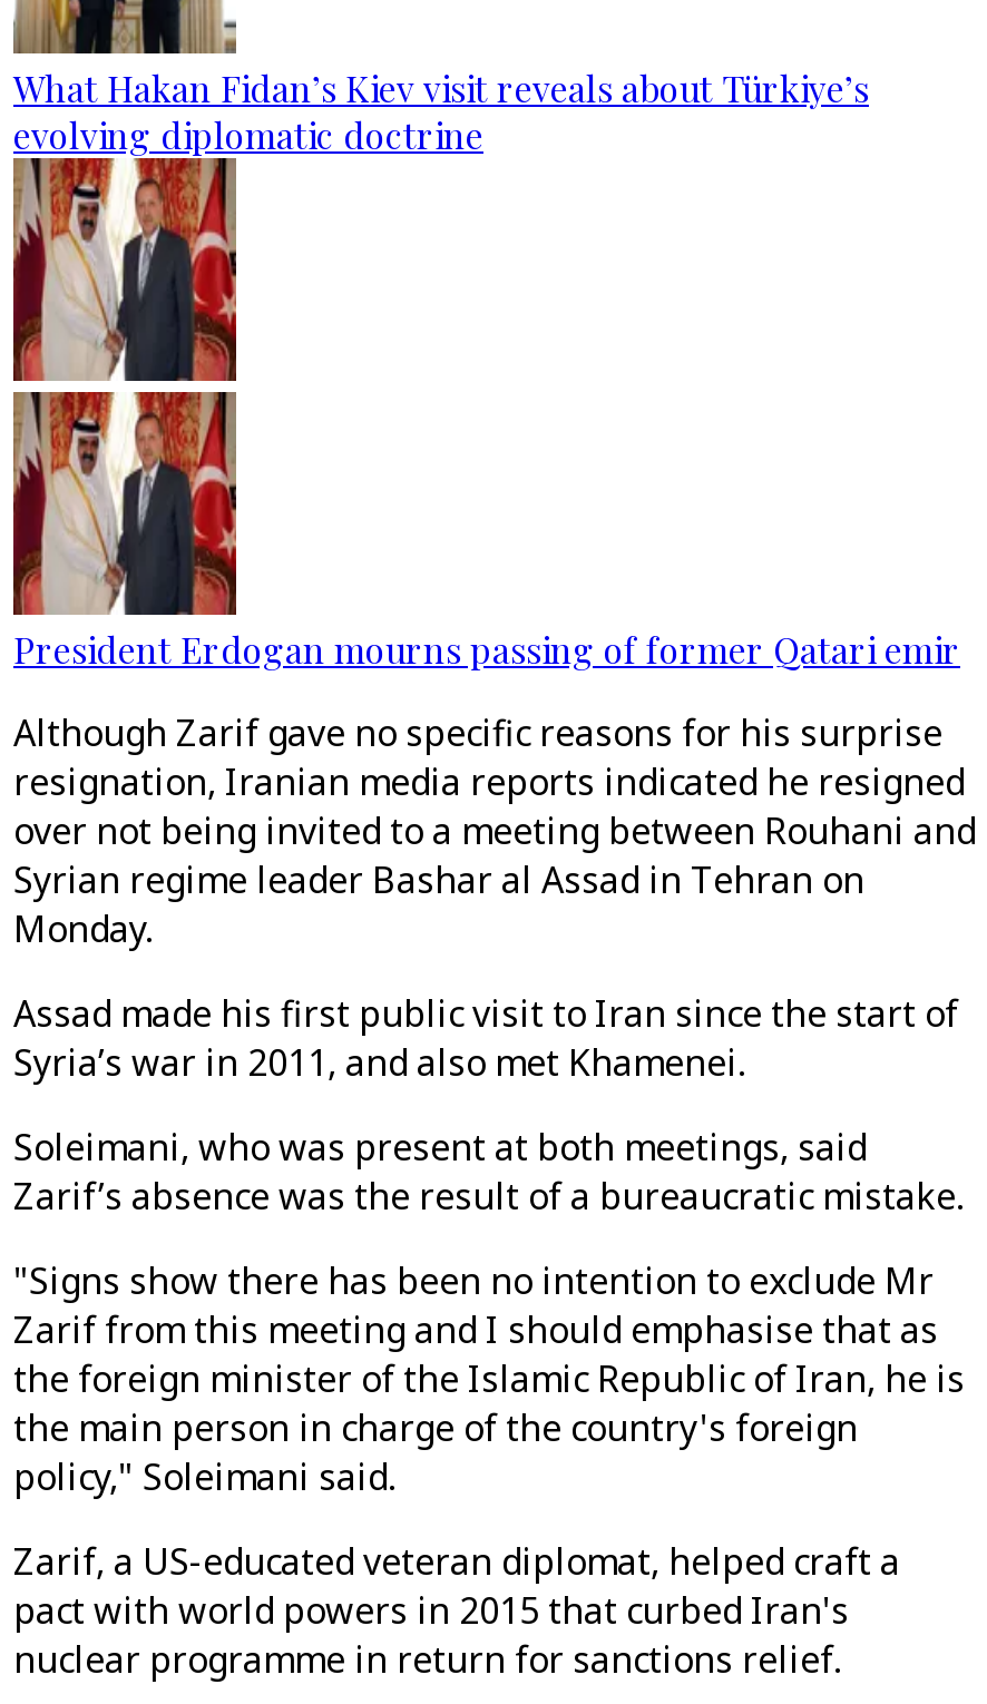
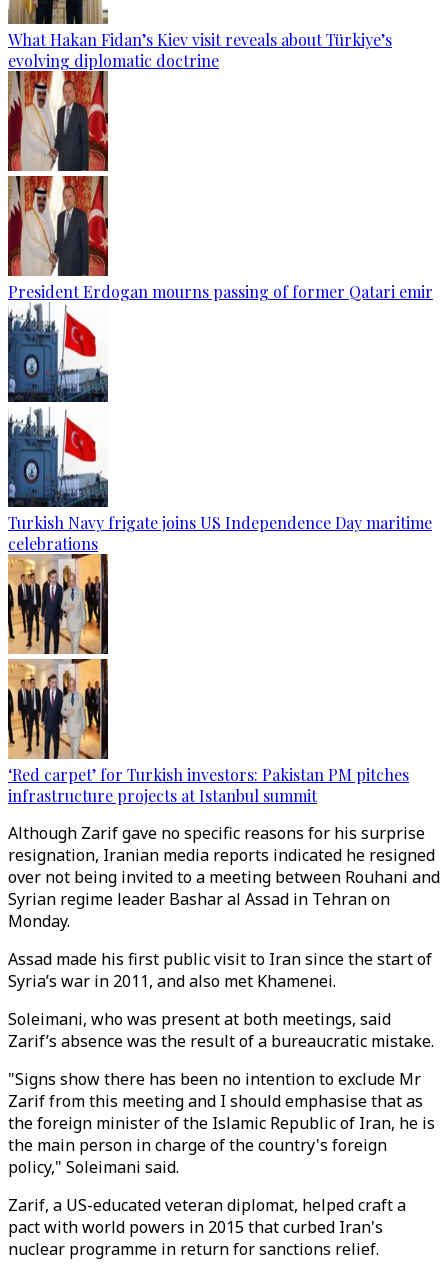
+ [image]
+ Turkish Navy frigate joins US Independence Day maritime
+ celebrations

+ [image]
+ ‘Red carpet’ for Turkish investors: Pakistan PM pitches
+ infrastructure projects at Istanbul summit
